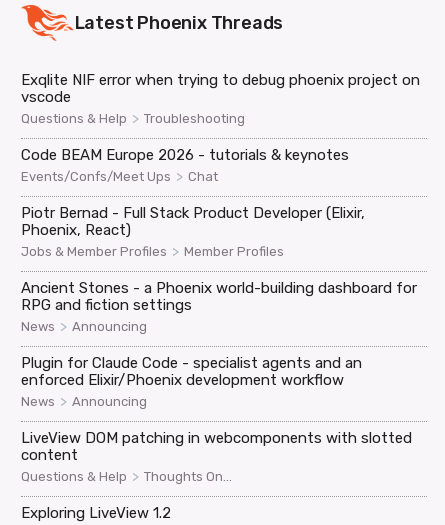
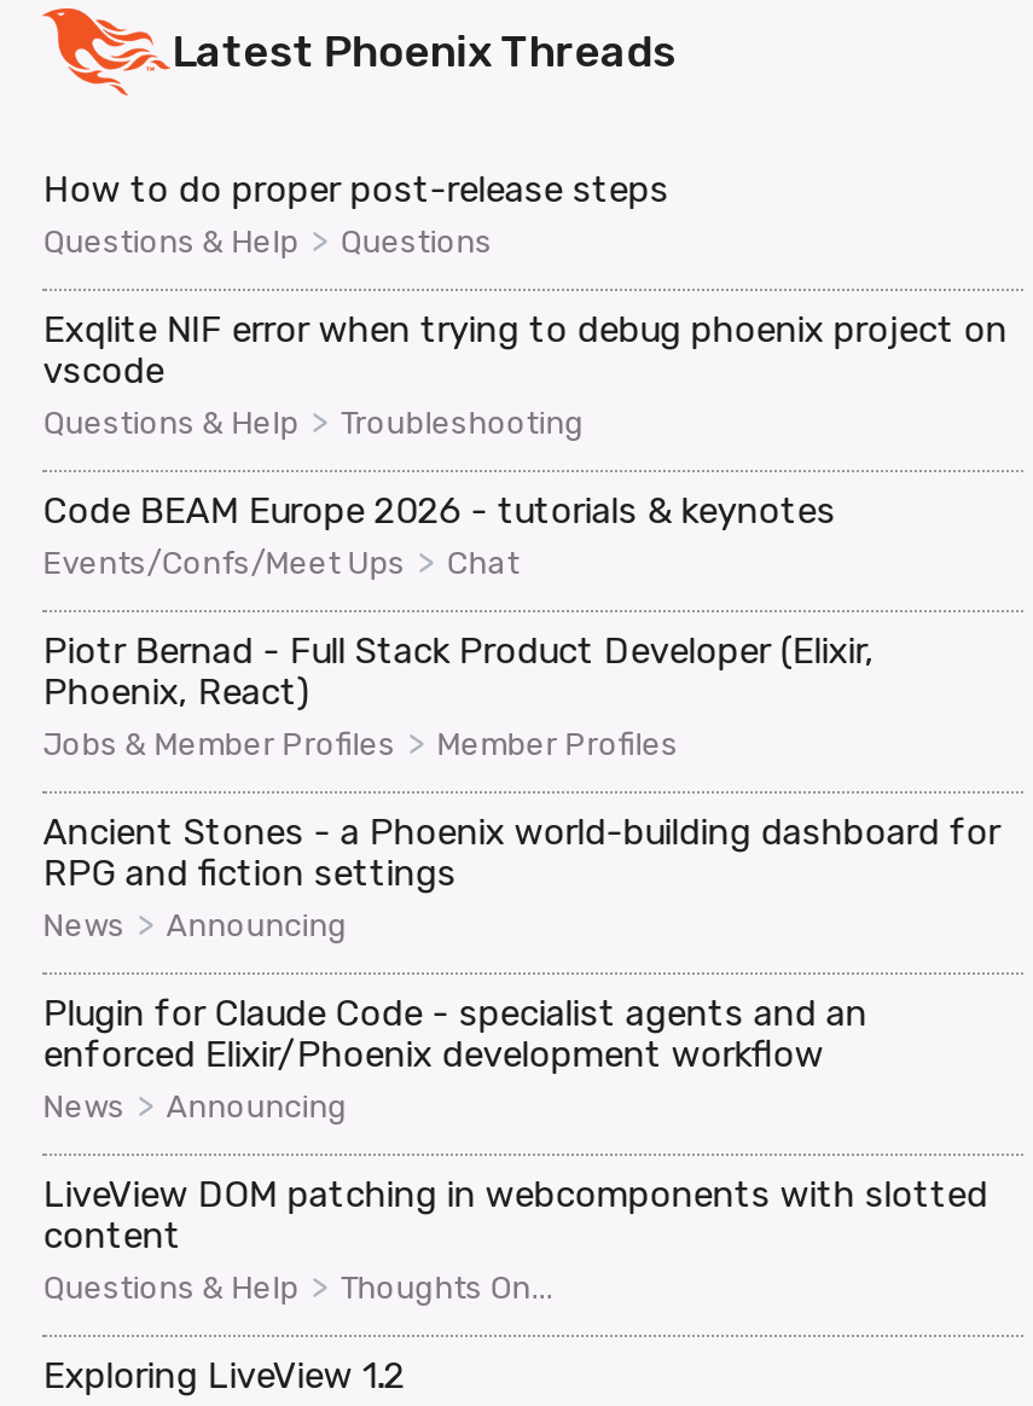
+ How to do proper post-release steps
+ Questions & Help > Questions
